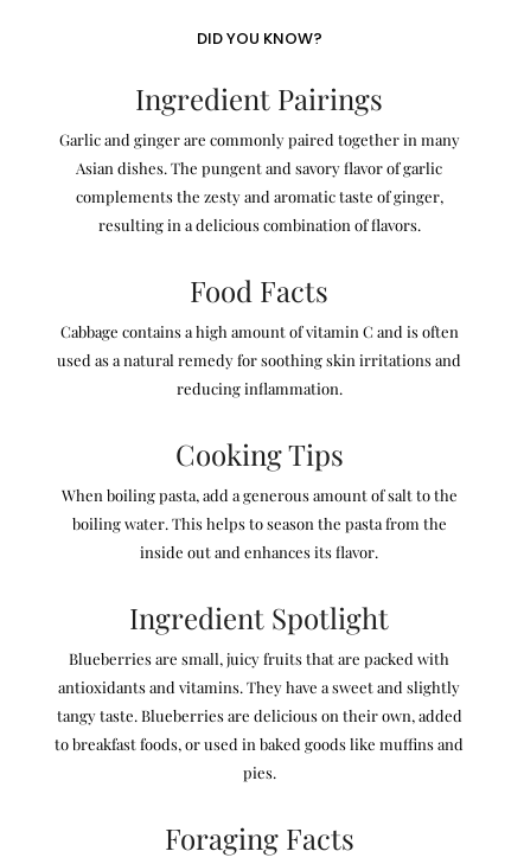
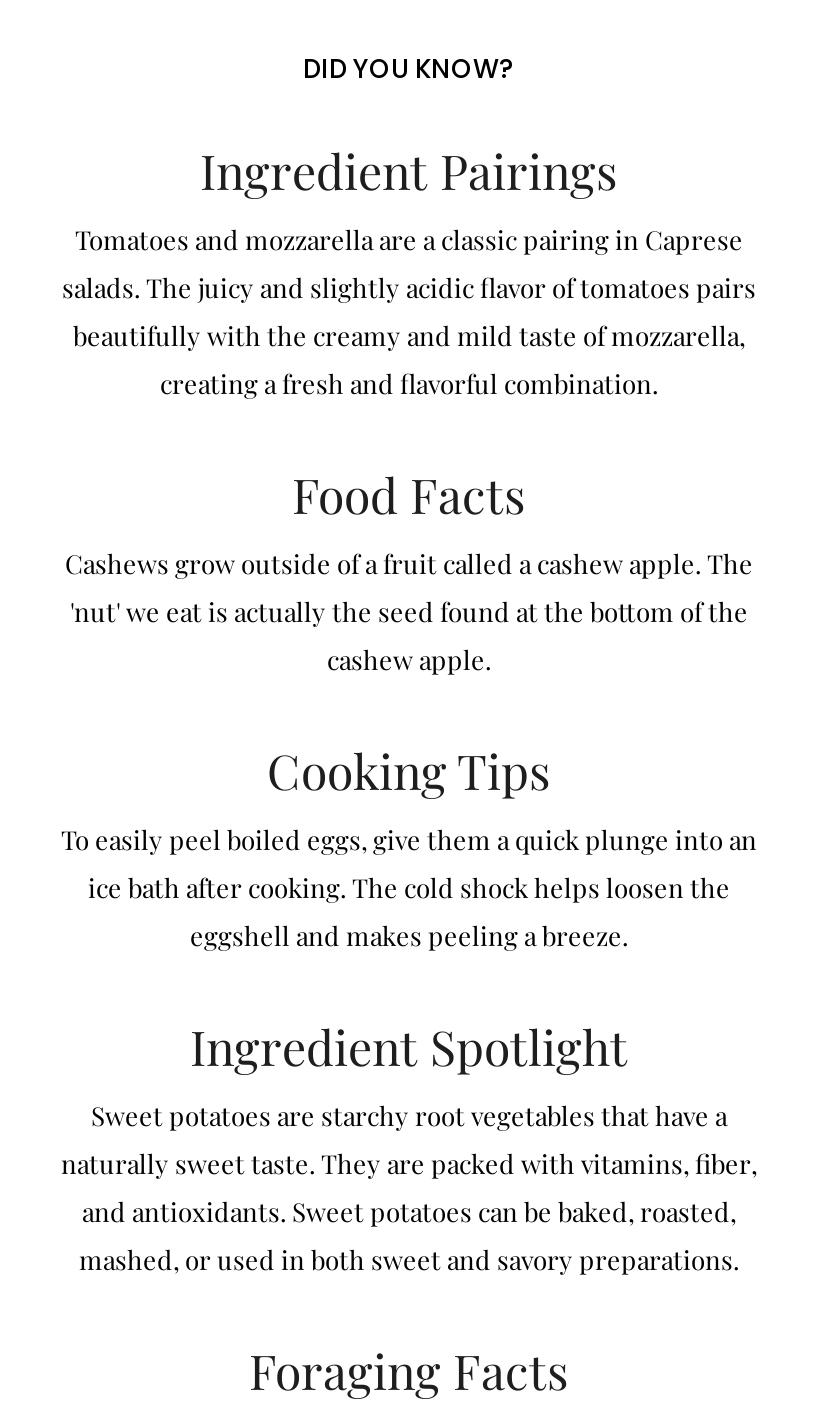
- Garlic and ginger are commonly paired together in many
- Asian dishes. The pungent and savory flavor of garlic
- complements the zesty and aromatic taste of ginger,
- resulting in a delicious combination of flavors.
+ Tomatoes and mozzarella are a classic pairing in Caprese
+ salads. The juicy and slightly acidic flavor of tomatoes pairs
+ beautifully with the creamy and mild taste of mozzarella,
+ creating a fresh and flavorful combination.

- Cabbage contains a high amount of vitamin C and is often
- used as a natural remedy for soothing skin irritations and
- reducing inflammation.
+ Cashews grow outside of a fruit called a cashew apple. The
+ 'nut' we eat is actually the seed found at the bottom of the
+ cashew apple.

- When boiling pasta, add a generous amount of salt to the
- boiling water. This helps to season the pasta from the
- inside out and enhances its flavor.
+ To easily peel boiled eggs, give them a quick plunge into an
+ ice bath after cooking. The cold shock helps loosen the
+ eggshell and makes peeling a breeze.

- Blueberries are small, juicy fruits that are packed with
- antioxidants and vitamins. They have a sweet and slightly
- tangy taste. Blueberries are delicious on their own, added
- to breakfast foods, or used in baked goods like muffins and
- pies.
+ Sweet potatoes are starchy root vegetables that have a
+ naturally sweet taste. They are packed with vitamins, fiber,
+ and antioxidants. Sweet potatoes can be baked, roasted,
+ mashed, or used in both sweet and savory preparations.
